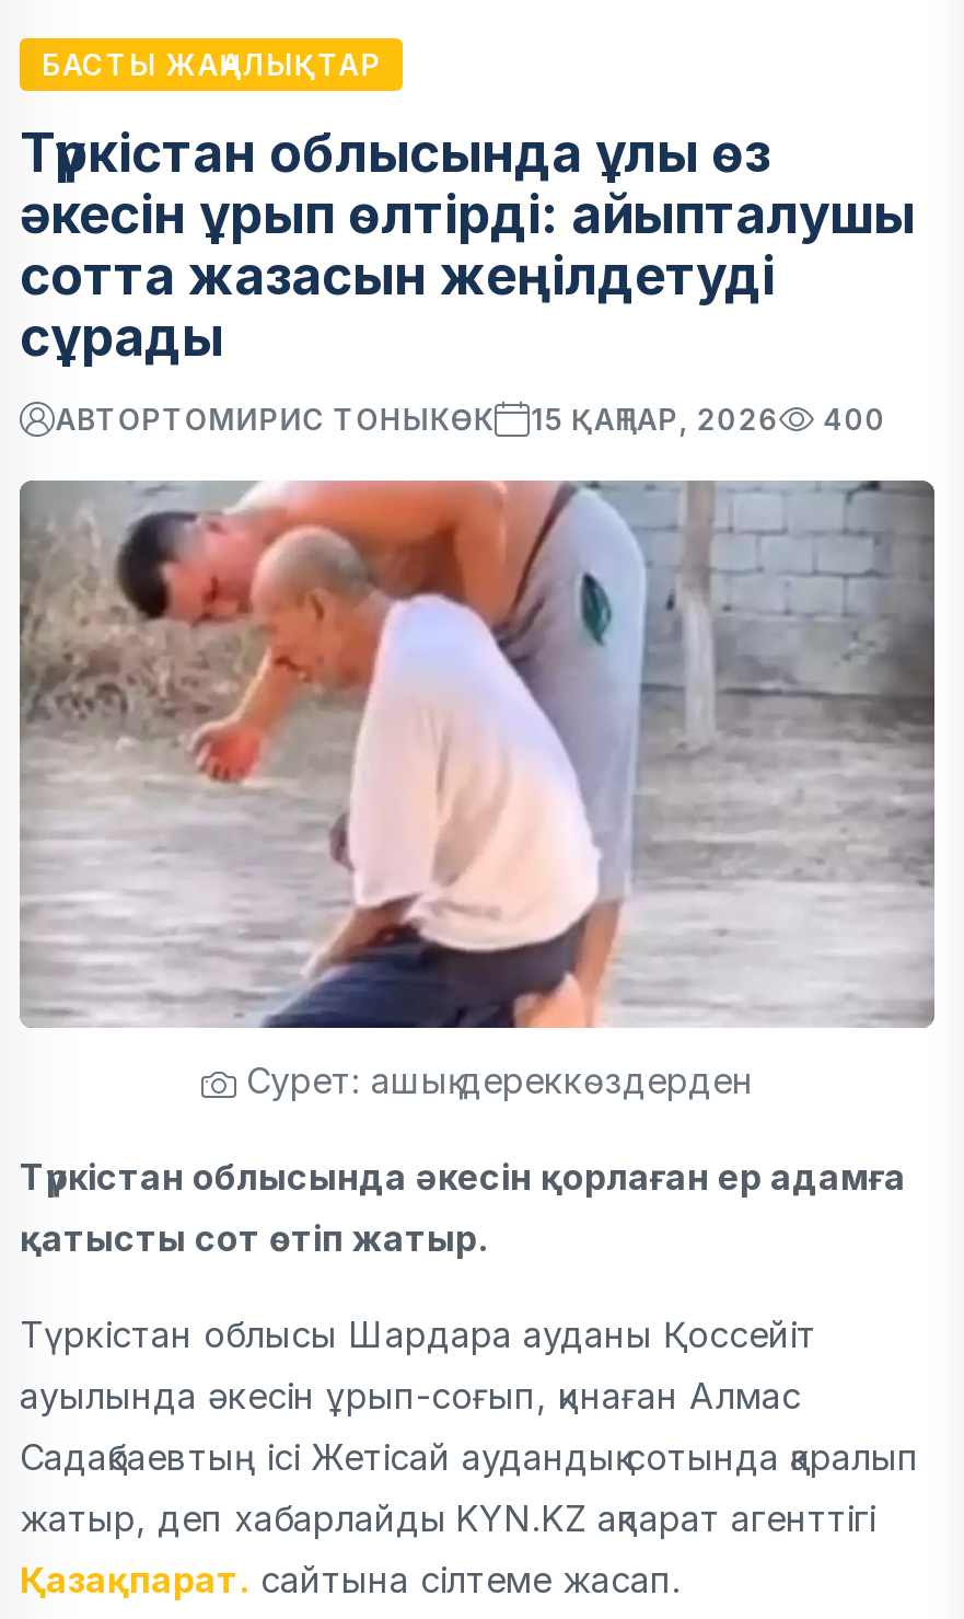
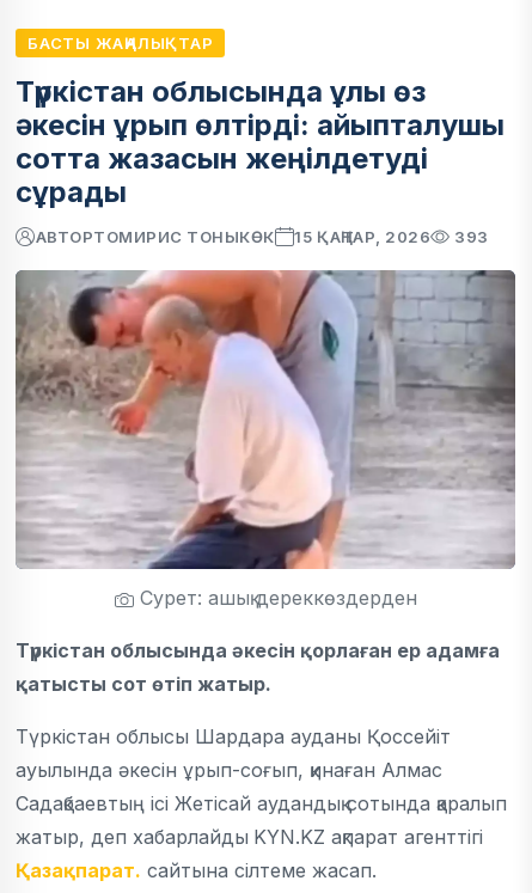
- АВТОРТОМИРИС ТОНЫКӨК 15 ҚАҢТАР, 2026 400
+ АВТОРТОМИРИС ТОНЫКӨК 15 ҚАҢТАР, 2026 393
